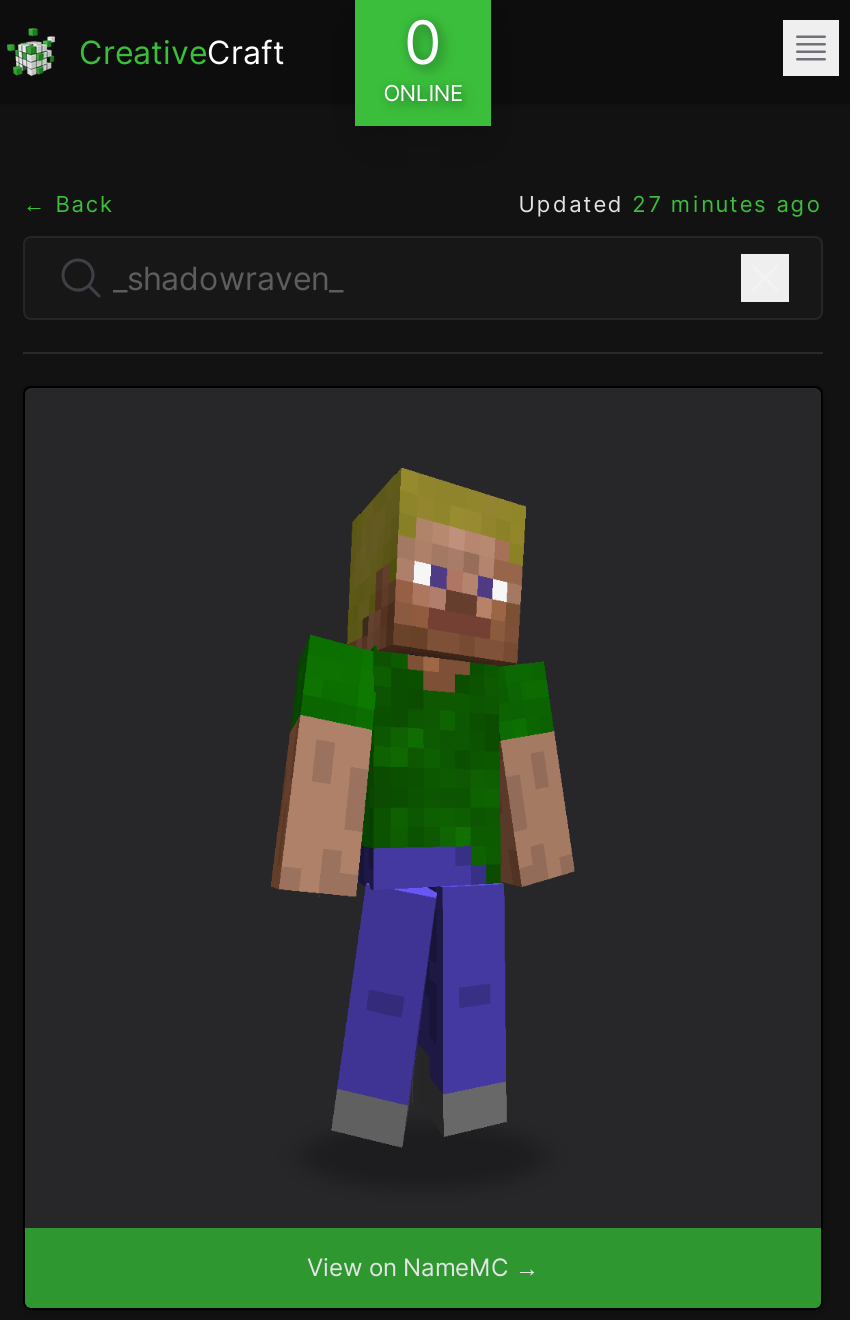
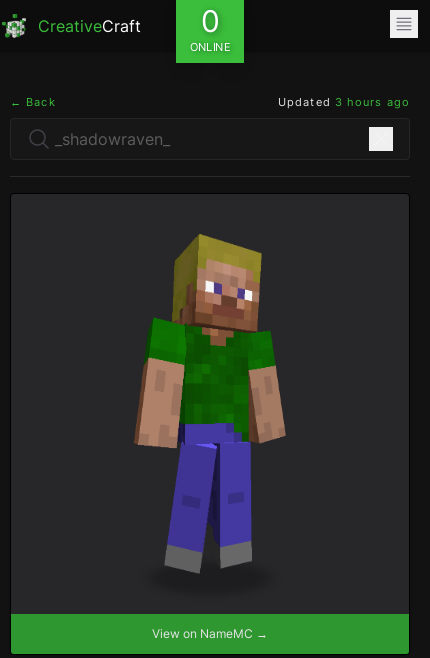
- Updated 27 minutes ago
+ Updated 3 hours ago
